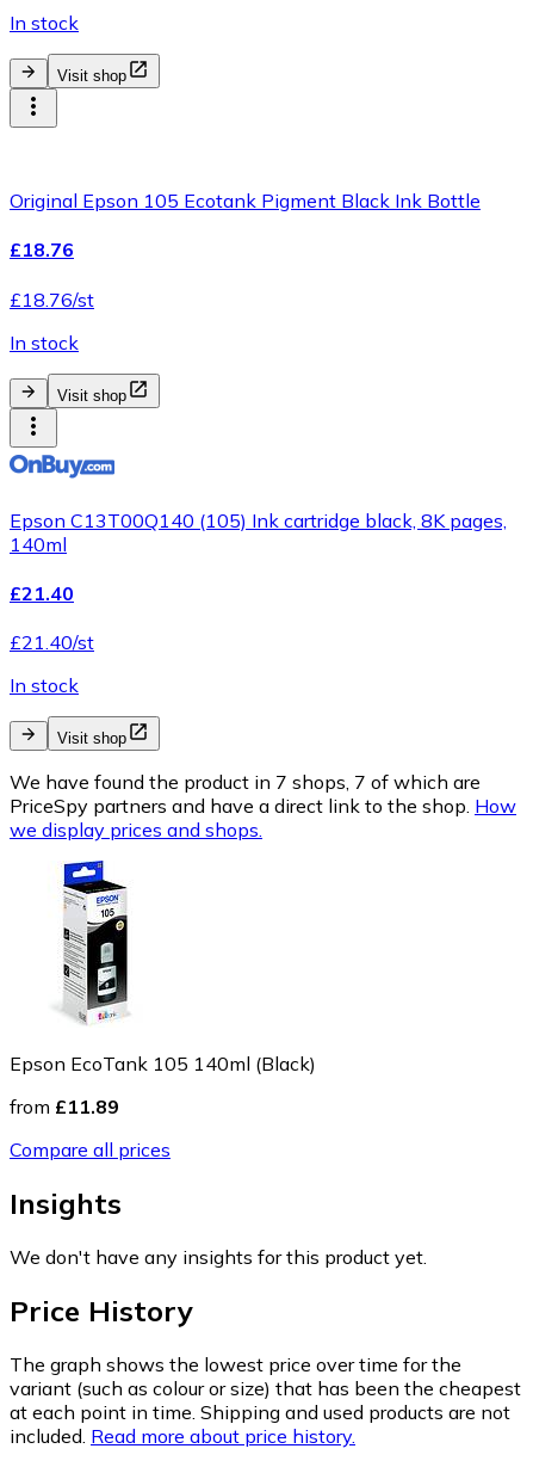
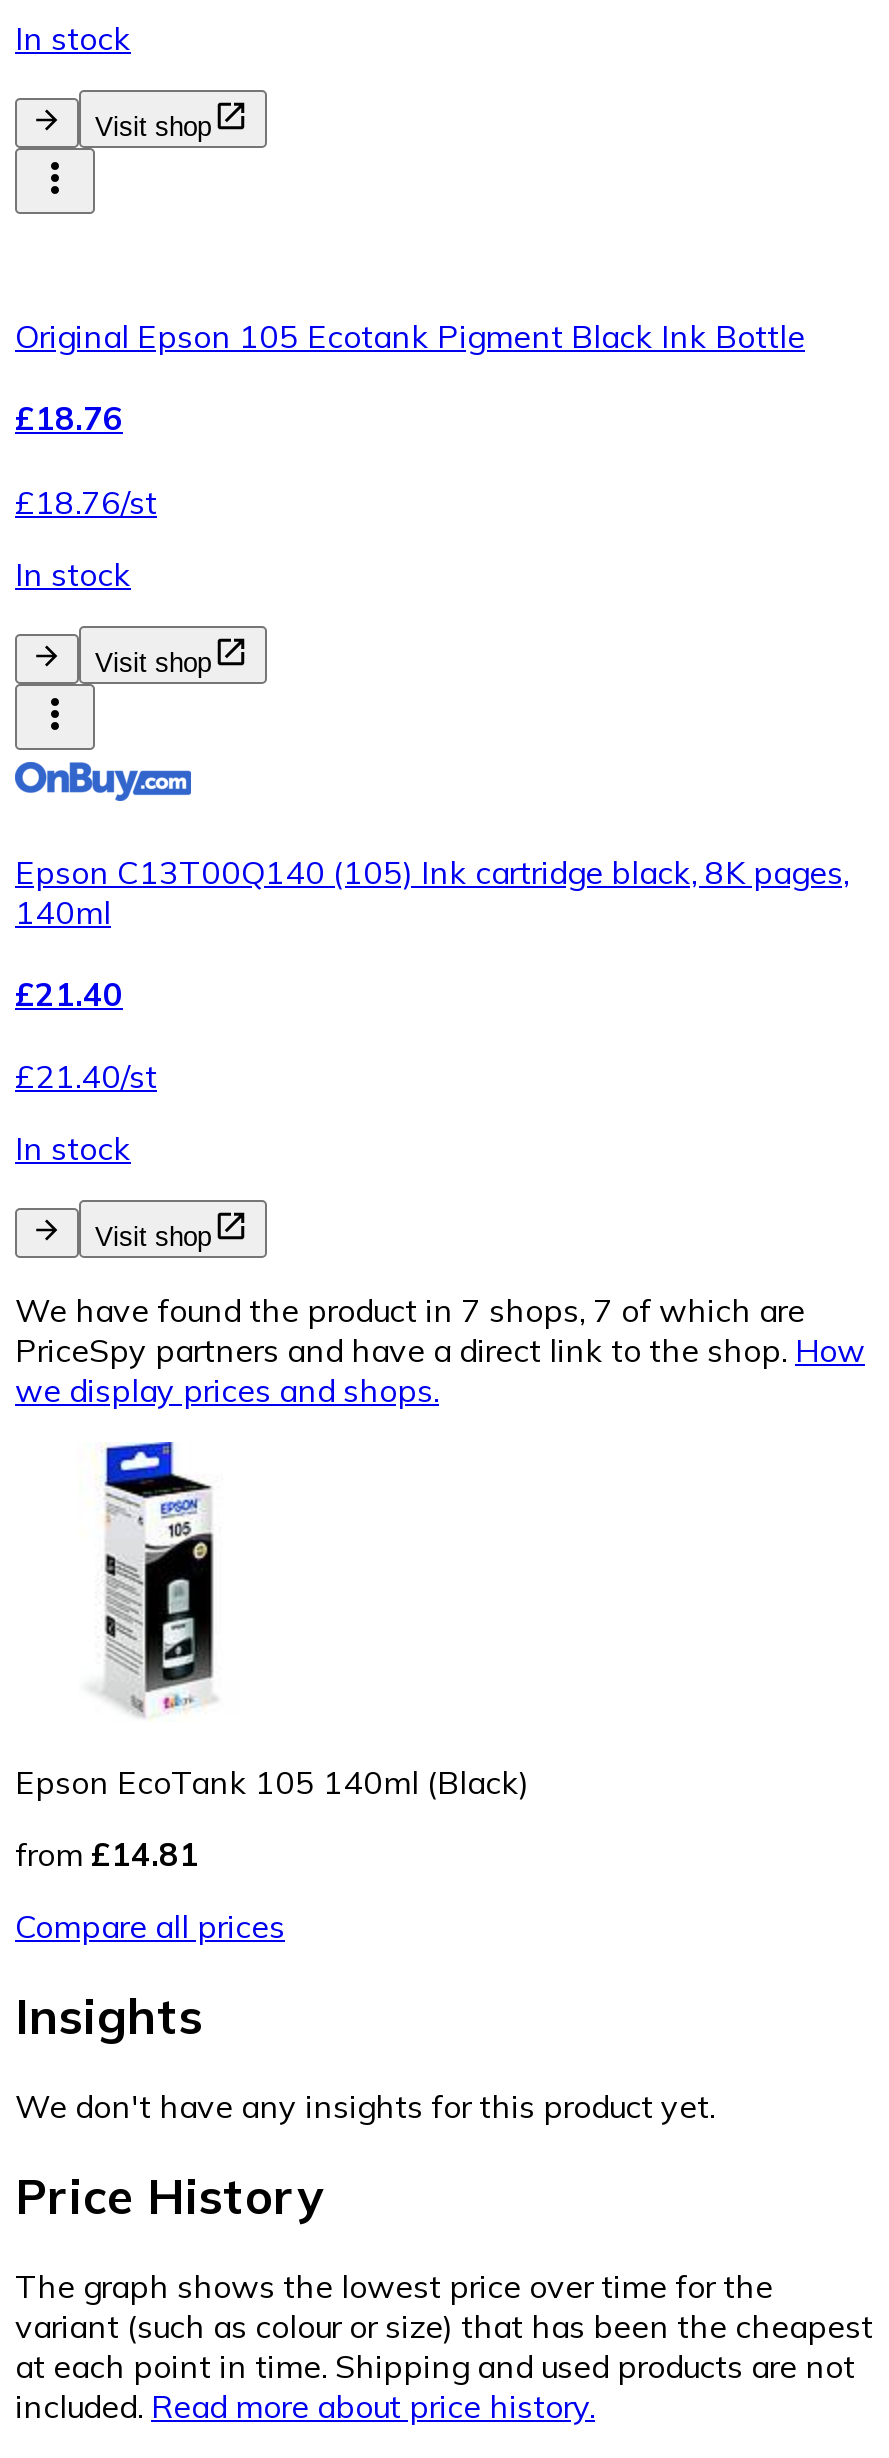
- from £11.89
+ from £14.81
